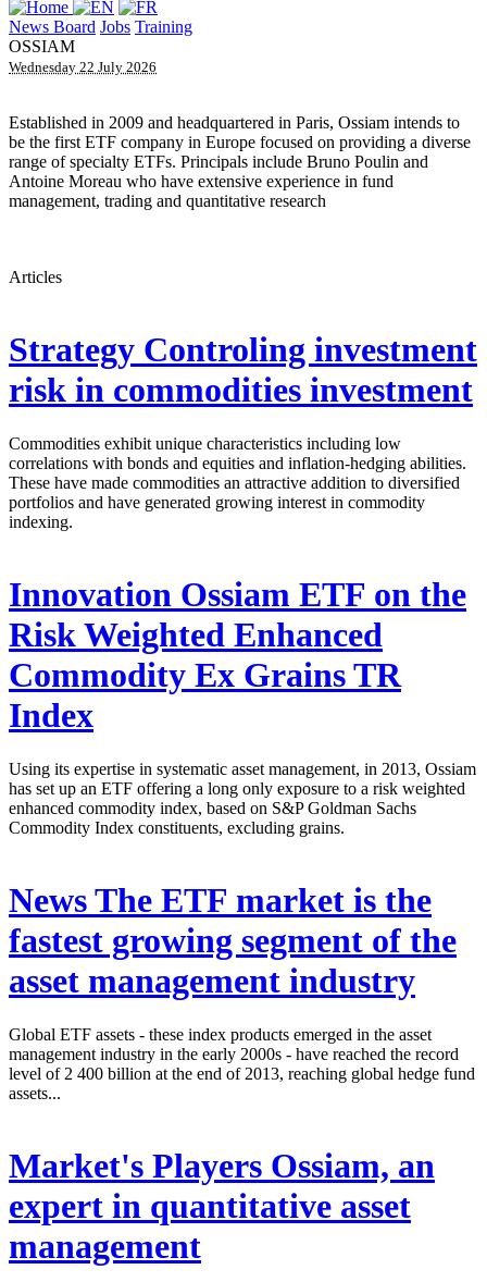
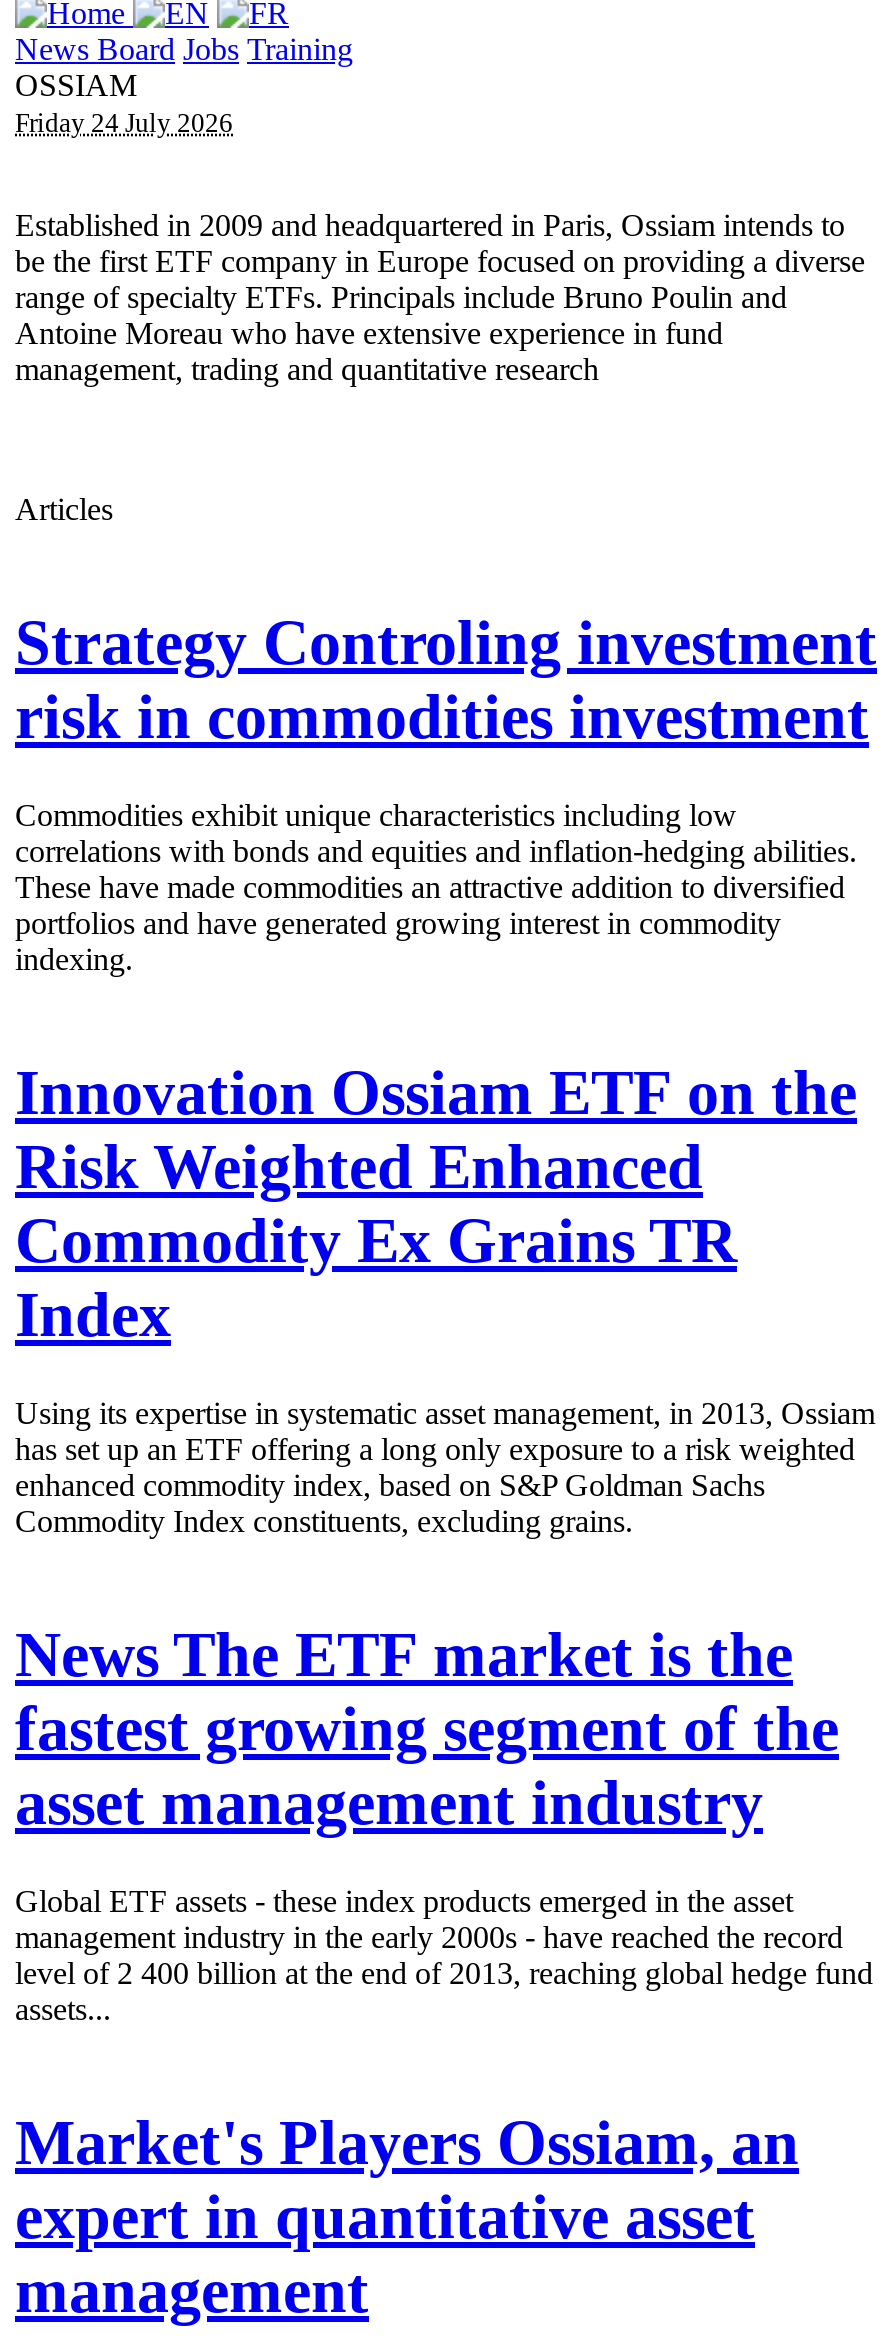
- Wednesday 22 July 2026
+ Friday 24 July 2026
